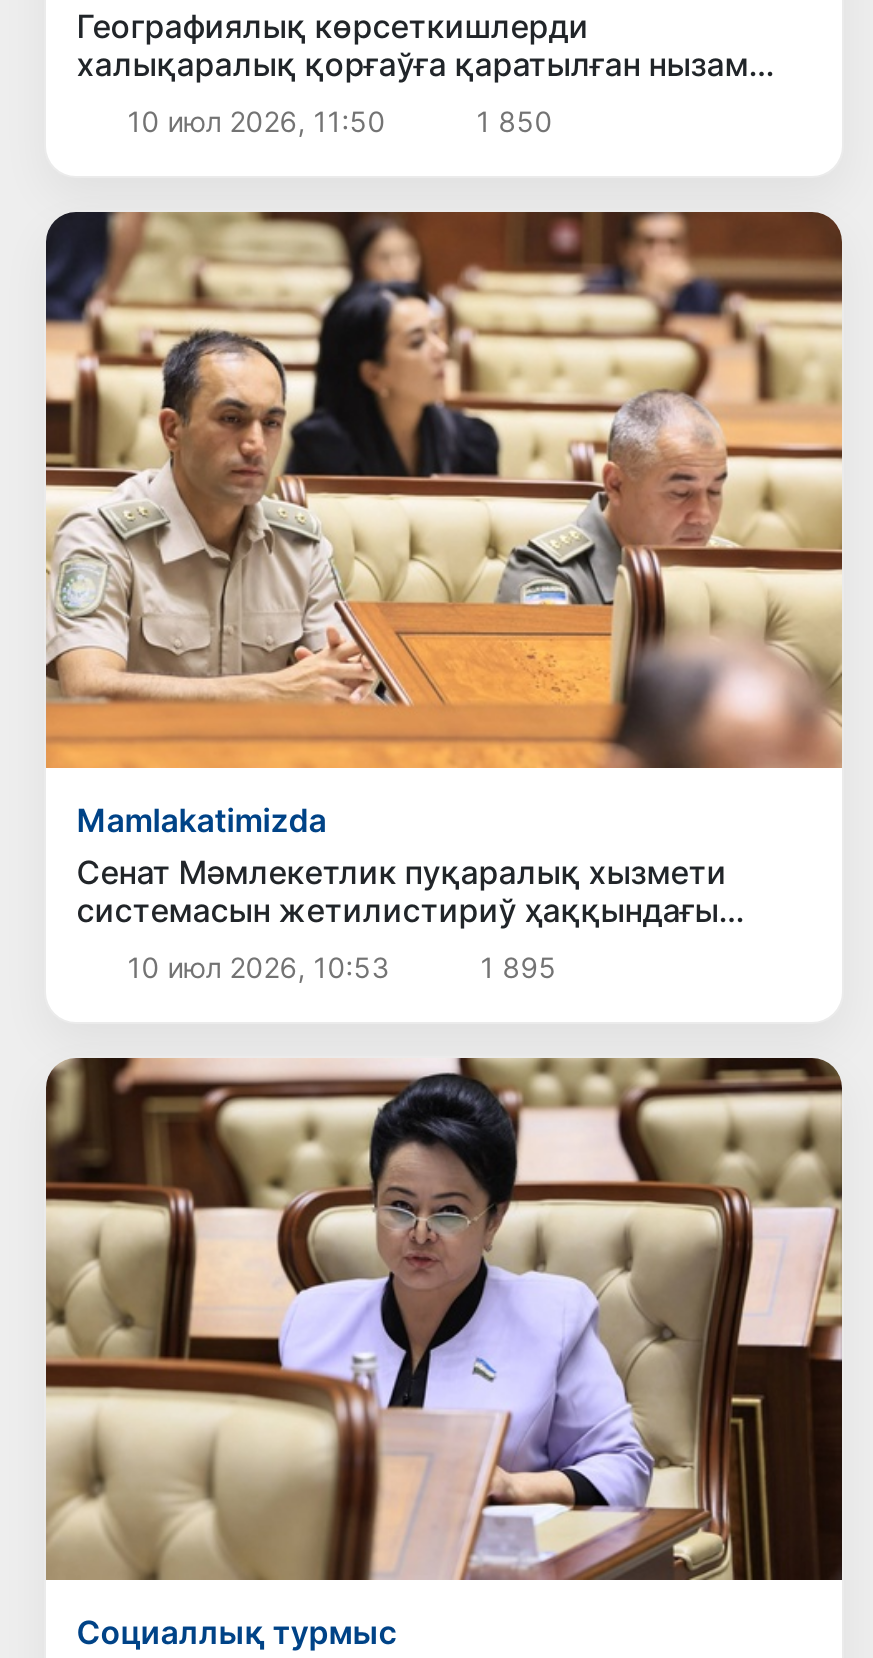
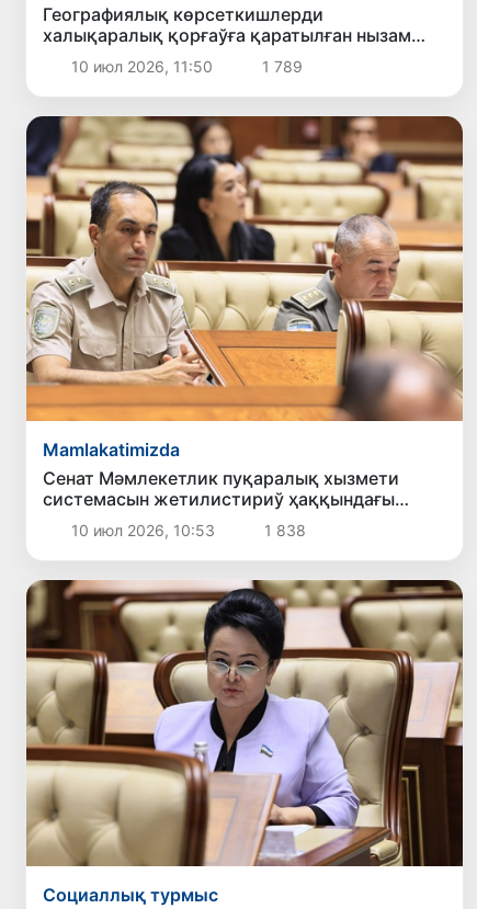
- 1 850
+ 1 789

- 1 895
+ 1 838
